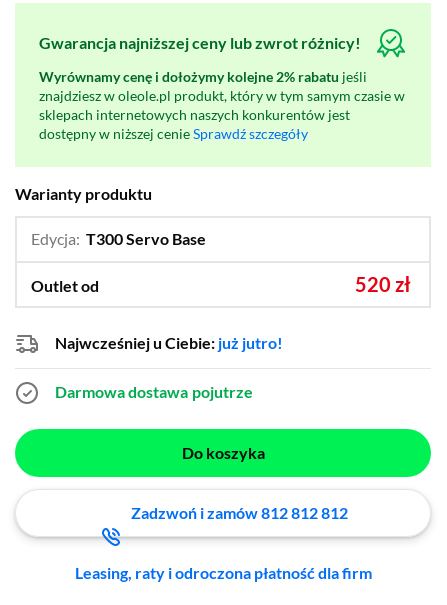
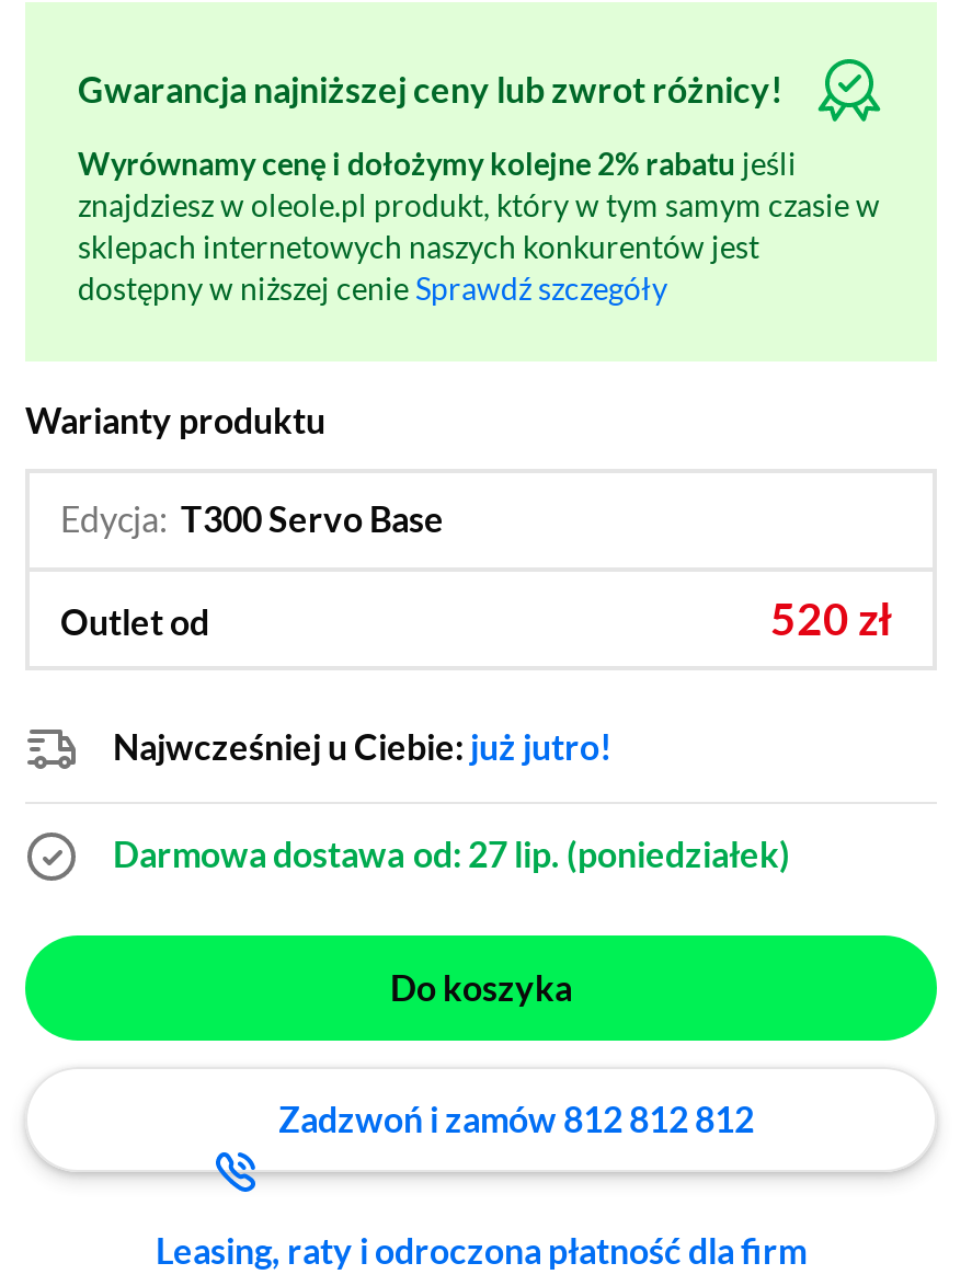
- Darmowa dostawa pojutrze
+ Darmowa dostawa od: 27 lip. (poniedziałek)
